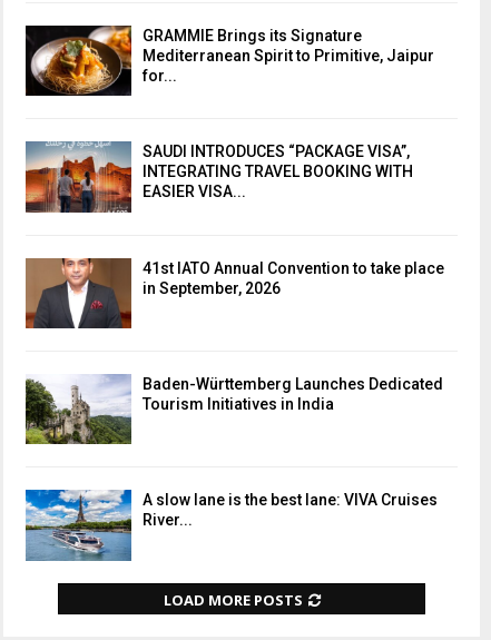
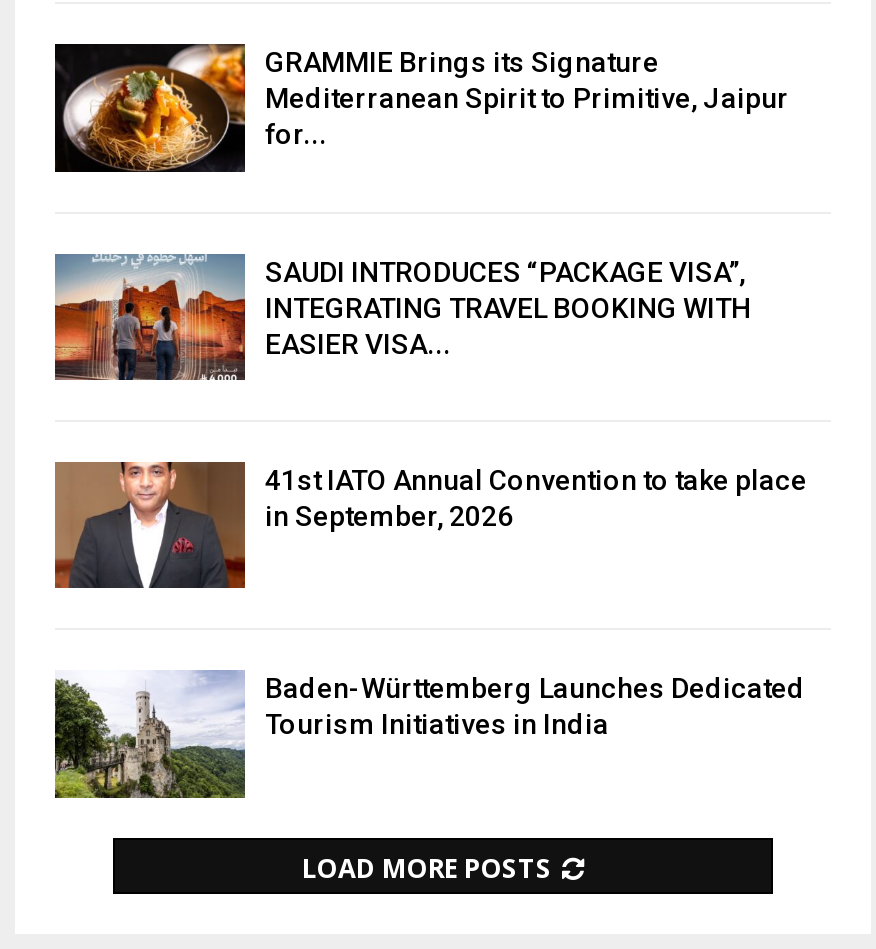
- [image]
- A slow lane is the best lane: VIVA Cruises
- River...
